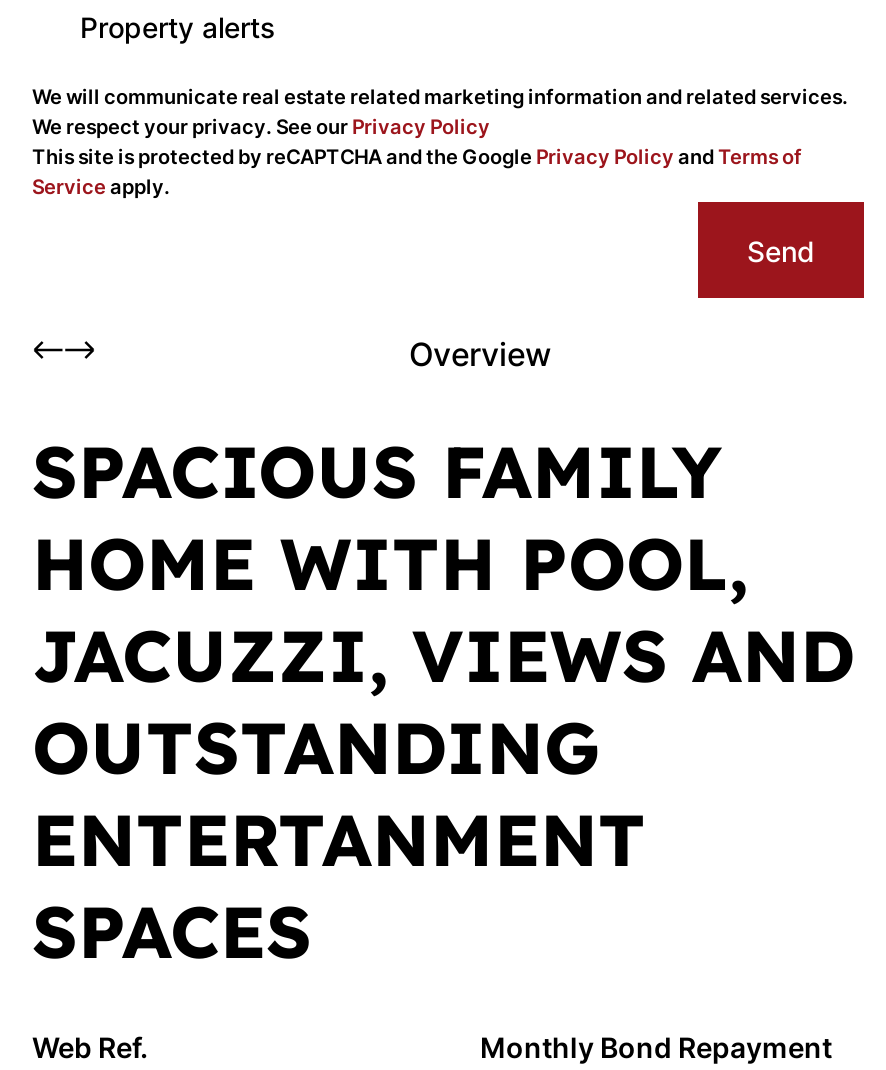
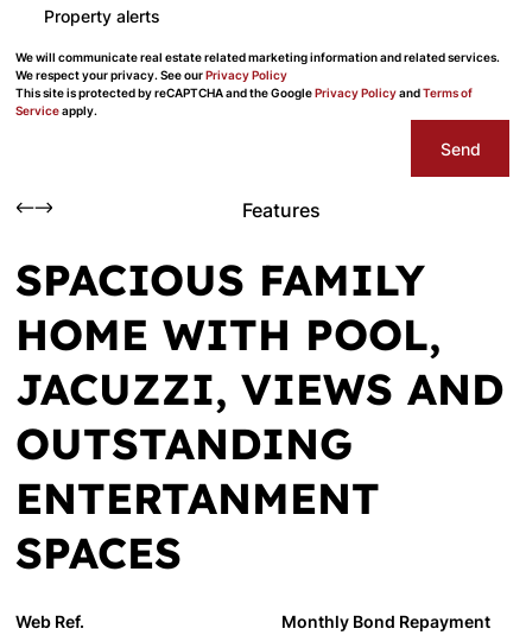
- Overview
+ Features
